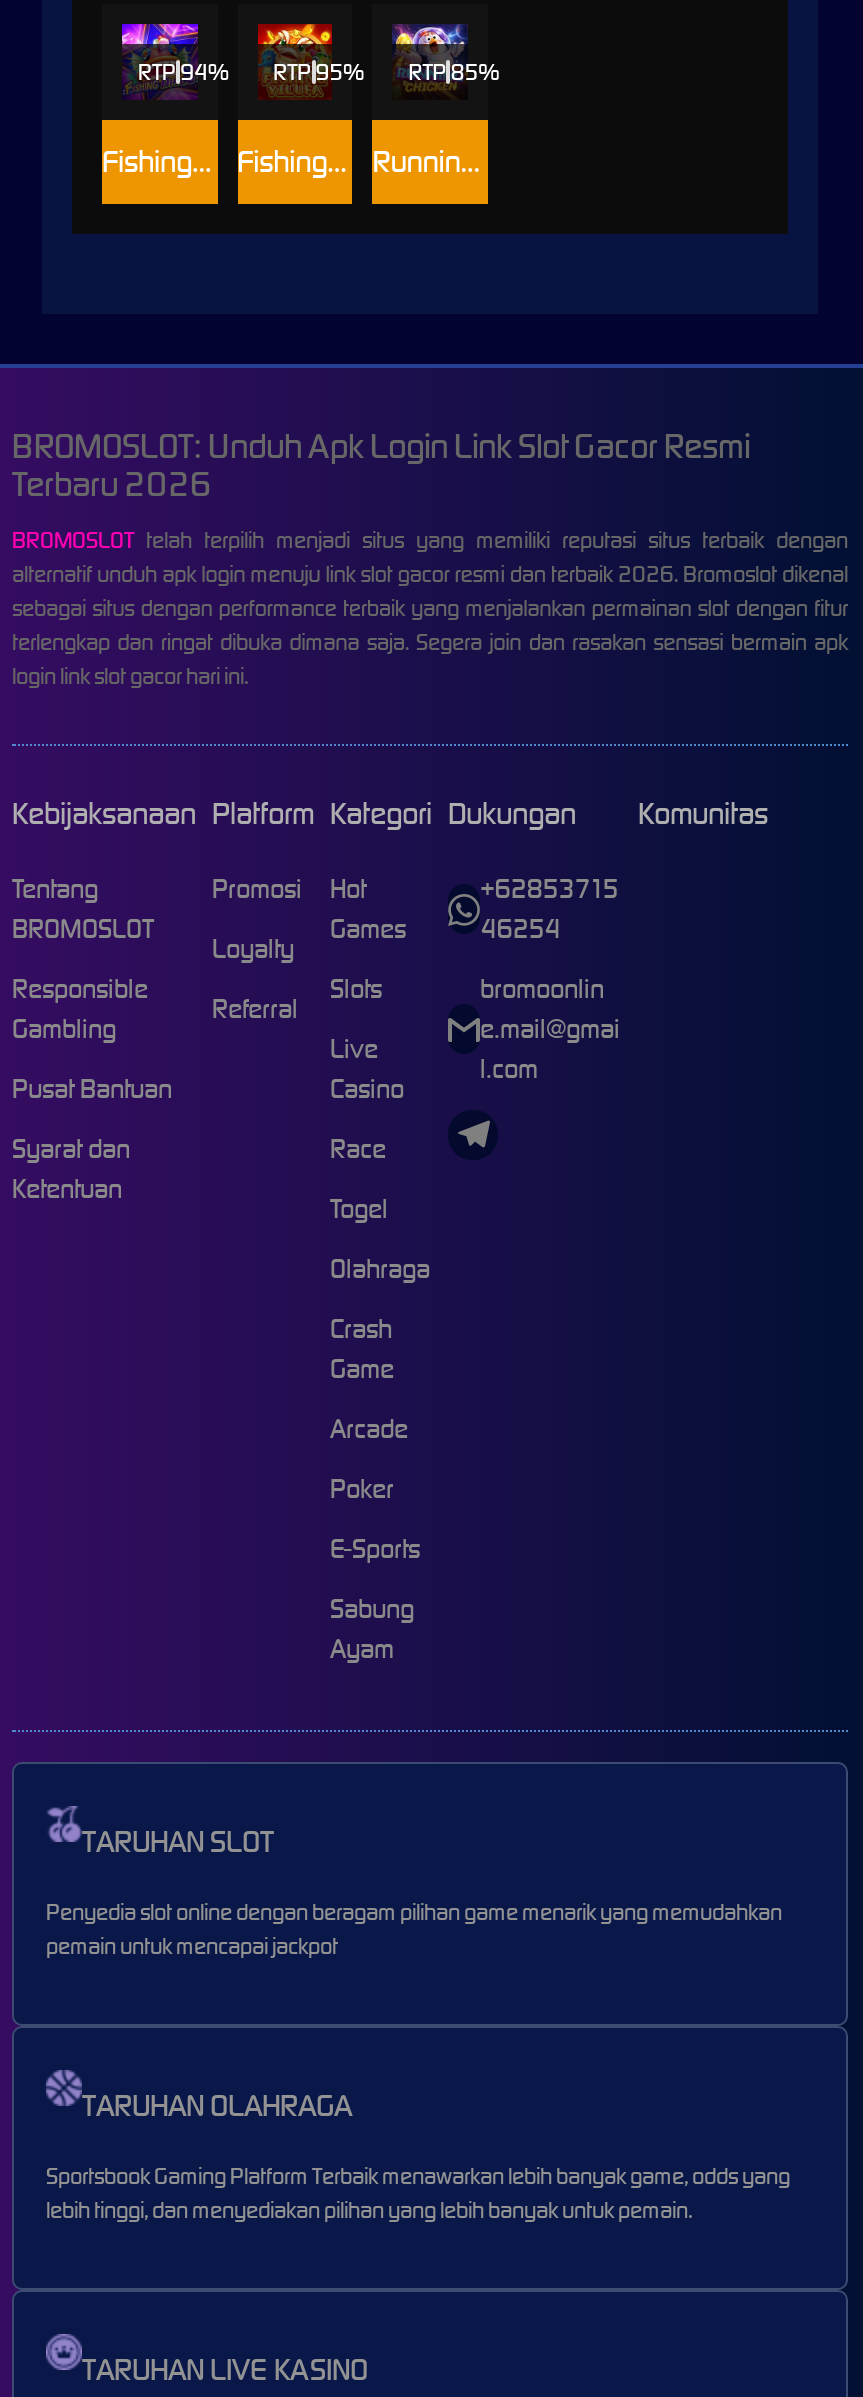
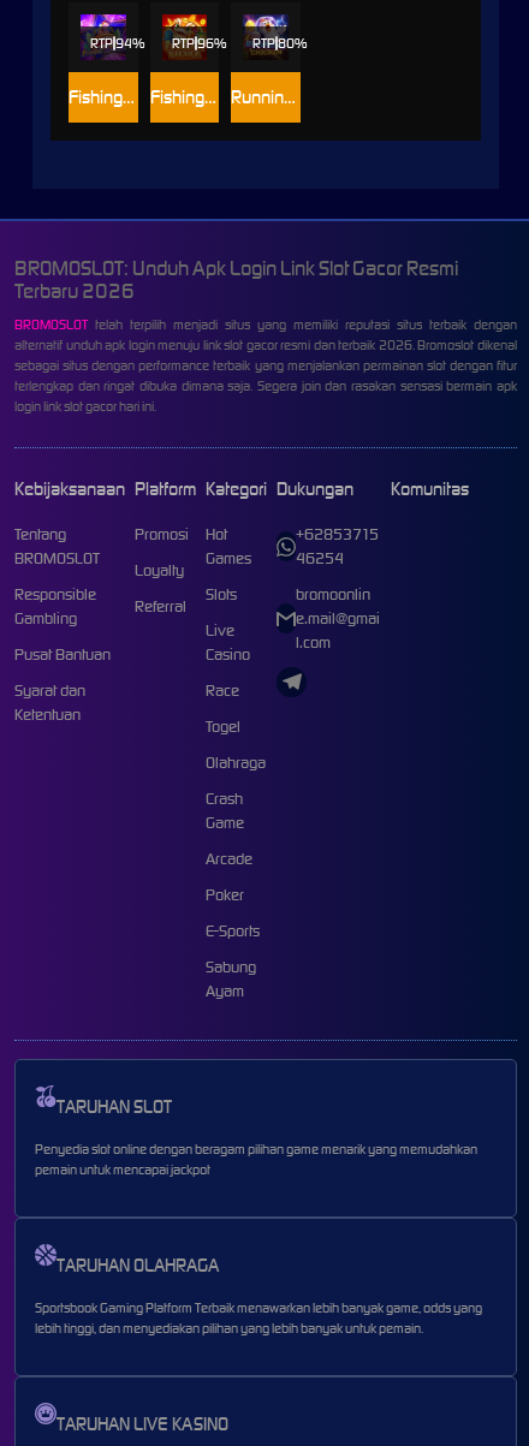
- RTP 95%
+ RTP 96%

- RTP 85%
+ RTP 80%
